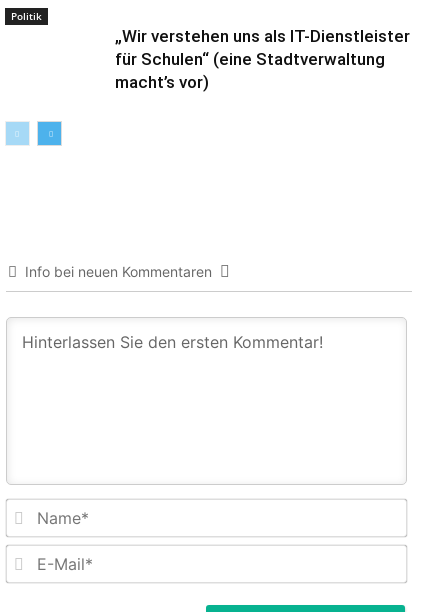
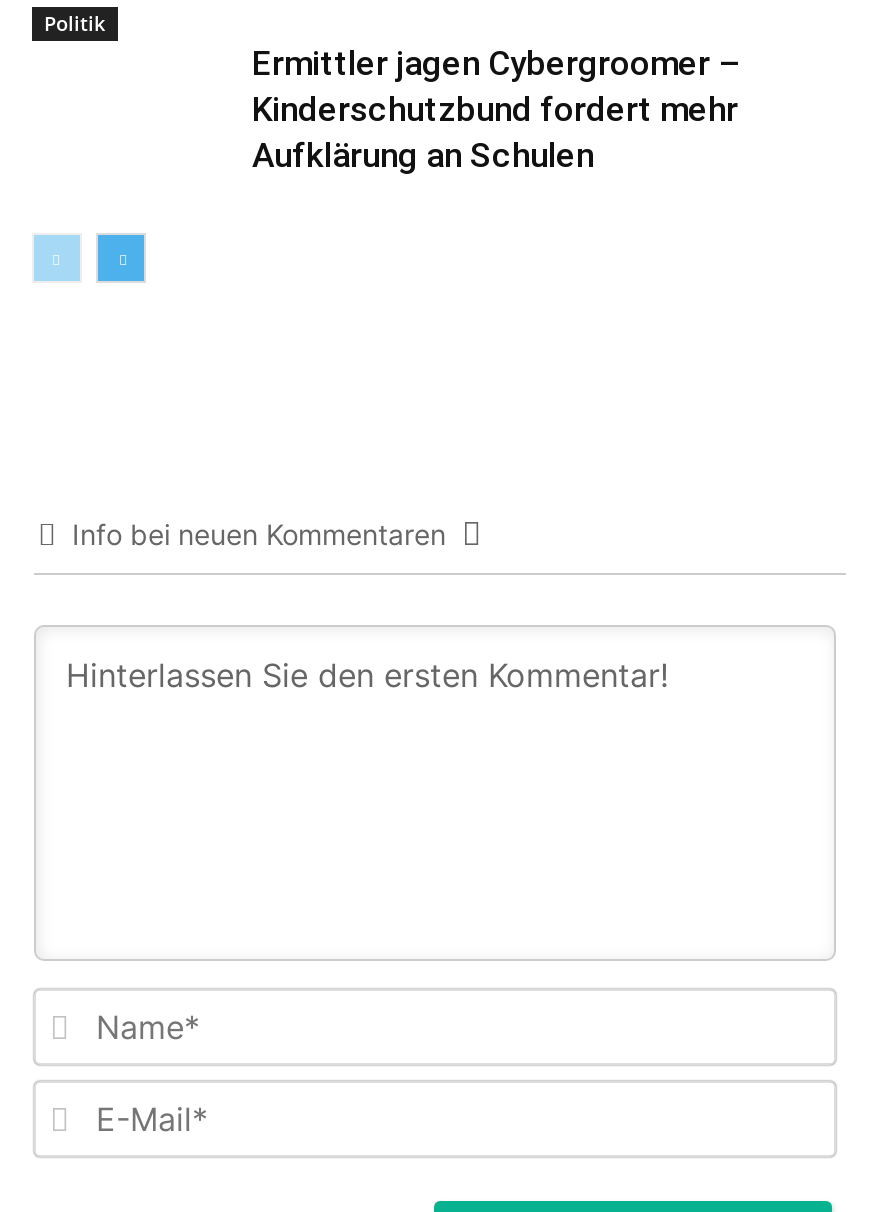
- „Wir verstehen uns als IT-Dienstleister
- für Schulen“ (eine Stadtverwaltung
- macht’s vor)
+ Ermittler jagen Cybergroomer –
+ Kinderschutzbund fordert mehr
+ Aufklärung an Schulen
